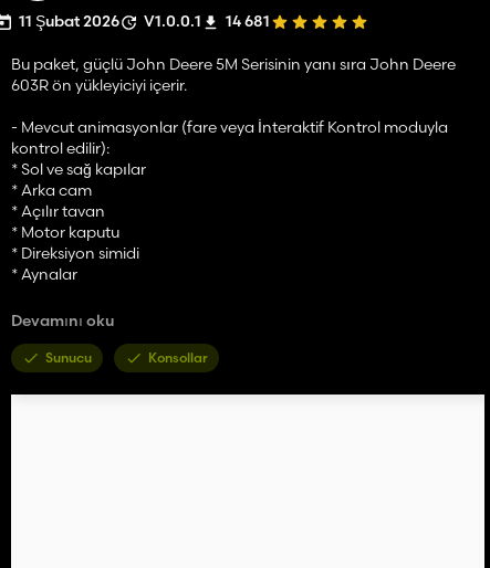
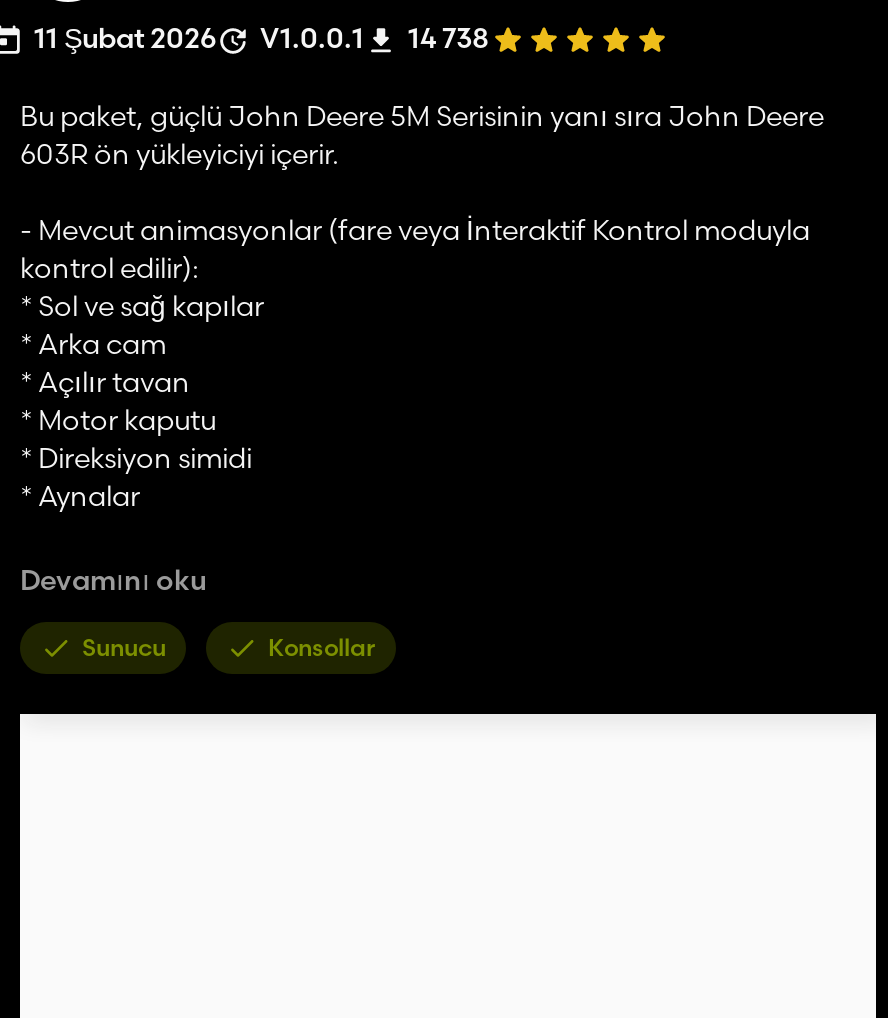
- 11 Şubat 2026 V1.0.0.1 14 681
+ 11 Şubat 2026 V1.0.0.1 14 738
